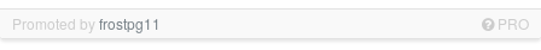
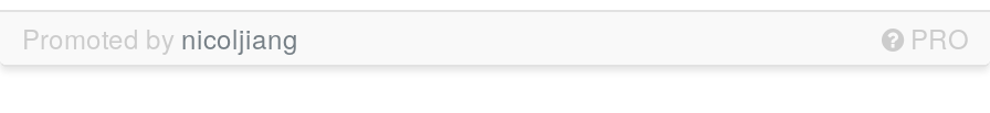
- Promoted by frostpg11
+ Promoted by nicoljiang
